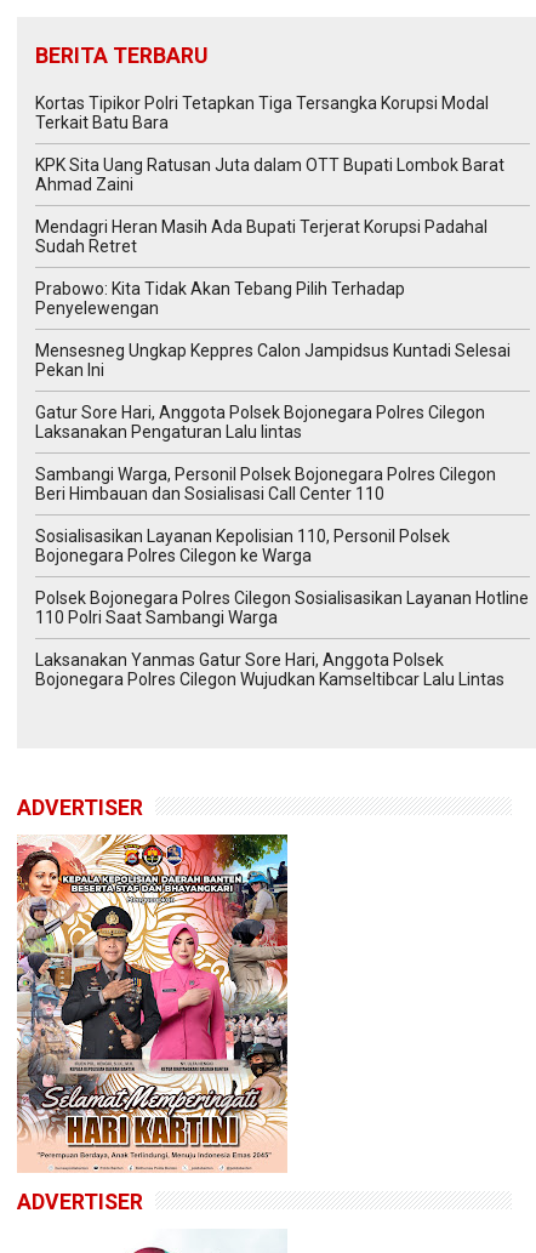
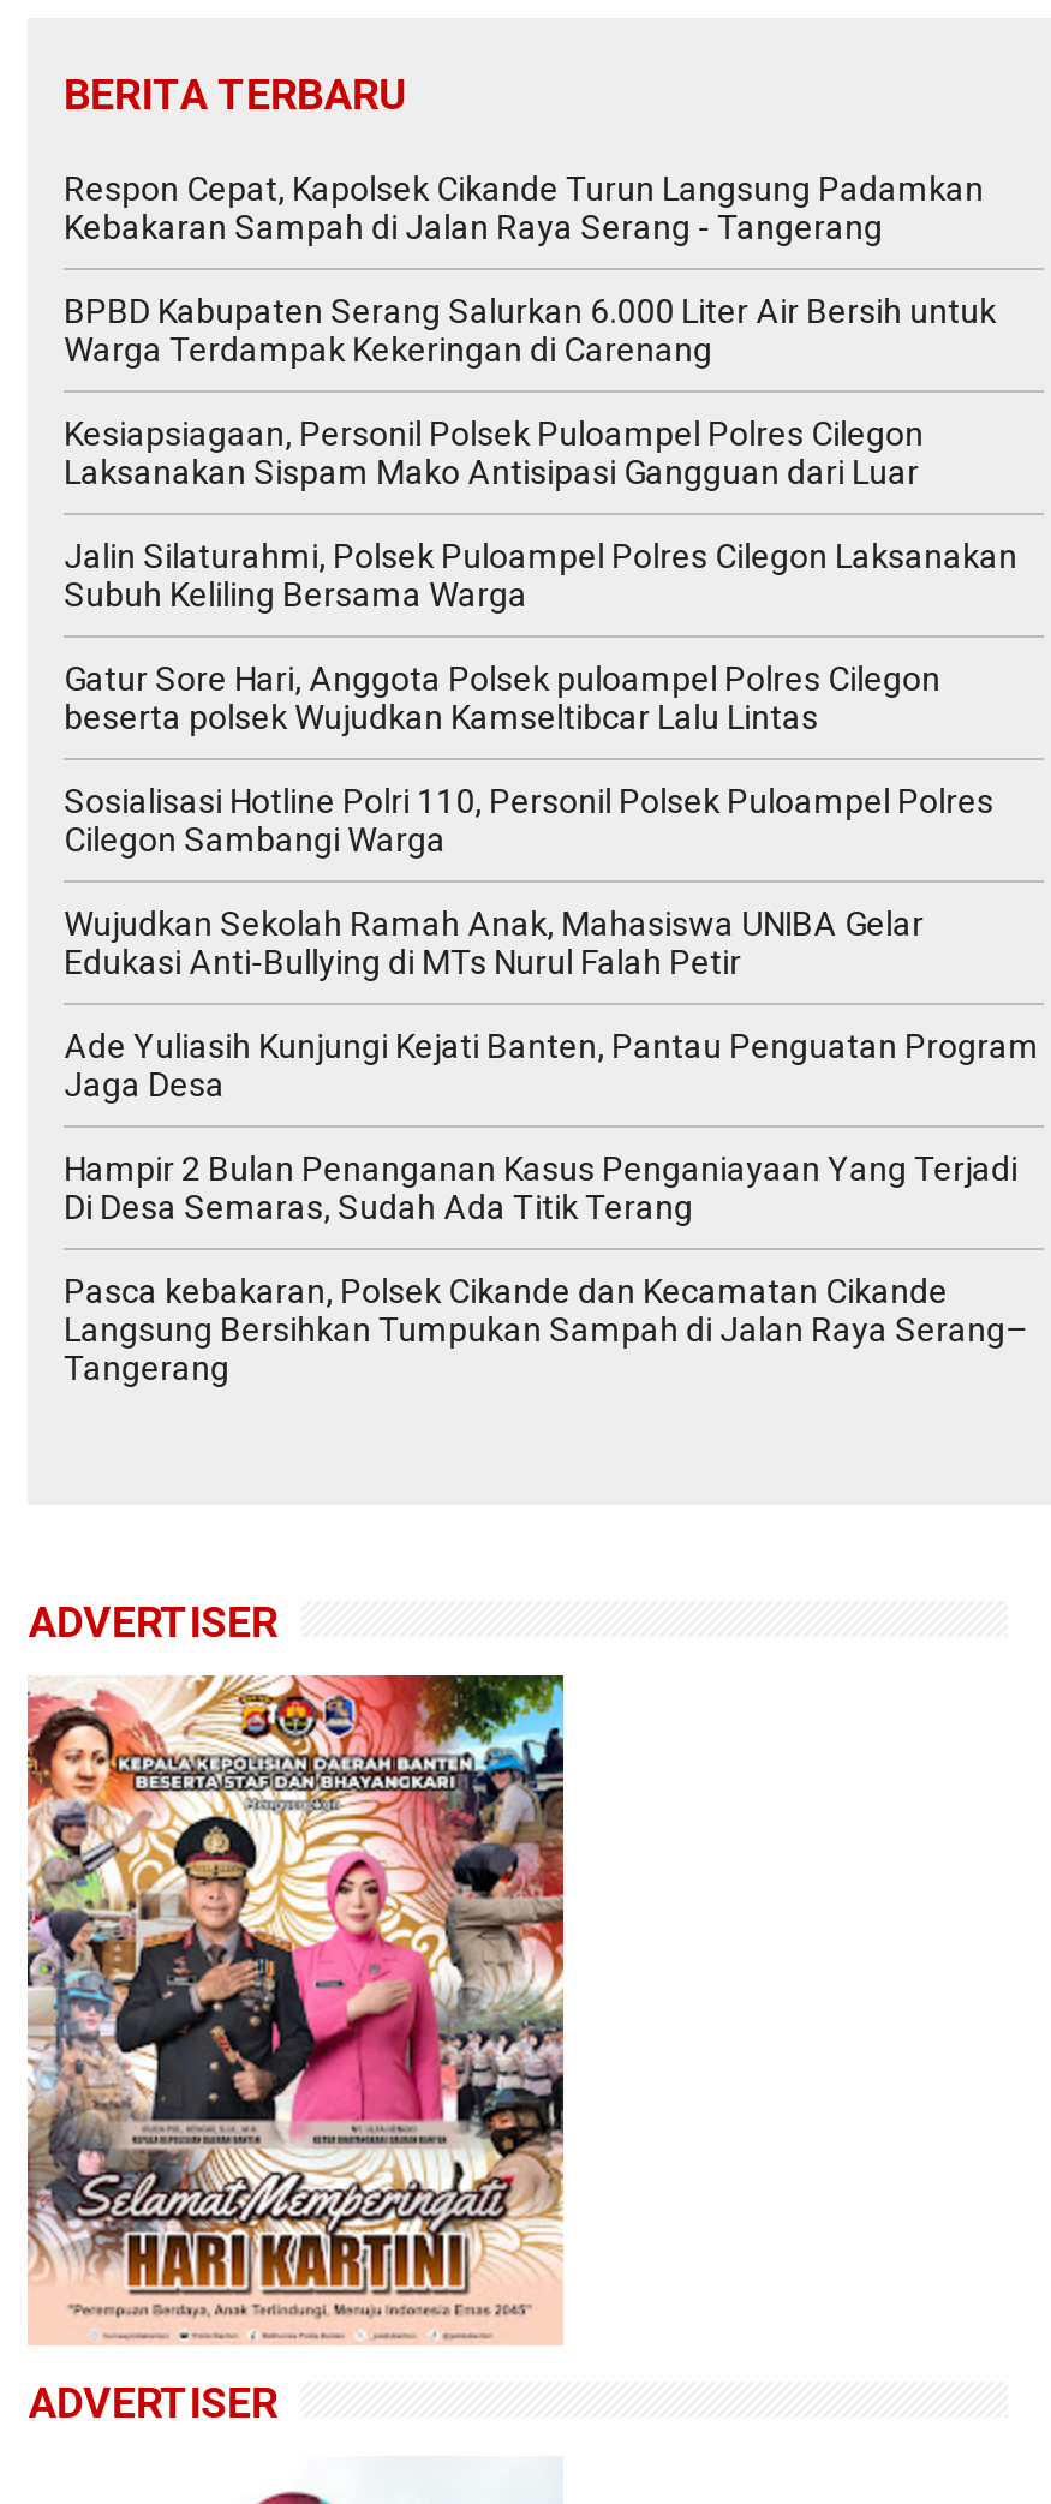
- Kortas Tipikor Polri Tetapkan Tiga Tersangka Korupsi Modal
- Terkait Batu Bara
+ Respon Cepat, Kapolsek Cikande Turun Langsung Padamkan
+ Kebakaran Sampah di Jalan Raya Serang - Tangerang

- KPK Sita Uang Ratusan Juta dalam OTT Bupati Lombok Barat
- Ahmad Zaini
+ BPBD Kabupaten Serang Salurkan 6.000 Liter Air Bersih untuk
+ Warga Terdampak Kekeringan di Carenang

- Mendagri Heran Masih Ada Bupati Terjerat Korupsi Padahal
- Sudah Retret
+ Kesiapsiagaan, Personil Polsek Puloampel Polres Cilegon
+ Laksanakan Sispam Mako Antisipasi Gangguan dari Luar

- Prabowo: Kita Tidak Akan Tebang Pilih Terhadap
- Penyelewengan
+ Jalin Silaturahmi, Polsek Puloampel Polres Cilegon Laksanakan
+ Subuh Keliling Bersama Warga

- Mensesneg Ungkap Keppres Calon Jampidsus Kuntadi Selesai
- Pekan Ini
+ Gatur Sore Hari, Anggota Polsek puloampel Polres Cilegon
+ beserta polsek Wujudkan Kamseltibcar Lalu Lintas

- Gatur Sore Hari, Anggota Polsek Bojonegara Polres Cilegon
- Laksanakan Pengaturan Lalu lintas
+ Sosialisasi Hotline Polri 110, Personil Polsek Puloampel Polres
+ Cilegon Sambangi Warga

- Sambangi Warga, Personil Polsek Bojonegara Polres Cilegon
- Beri Himbauan dan Sosialisasi Call Center 110
+ Wujudkan Sekolah Ramah Anak, Mahasiswa UNIBA Gelar
+ Edukasi Anti-Bullying di MTs Nurul Falah Petir

- Sosialisasikan Layanan Kepolisian 110, Personil Polsek
- Bojonegara Polres Cilegon ke Warga
+ Ade Yuliasih Kunjungi Kejati Banten, Pantau Penguatan Program
+ Jaga Desa

- Polsek Bojonegara Polres Cilegon Sosialisasikan Layanan Hotline
- 110 Polri Saat Sambangi Warga
+ Hampir 2 Bulan Penanganan Kasus Penganiayaan Yang Terjadi
+ Di Desa Semaras, Sudah Ada Titik Terang

- Laksanakan Yanmas Gatur Sore Hari, Anggota Polsek
- Bojonegara Polres Cilegon Wujudkan Kamseltibcar Lalu Lintas
+ Pasca kebakaran, Polsek Cikande dan Kecamatan Cikande
+ Langsung Bersihkan Tumpukan Sampah di Jalan Raya Serang–
+ Tangerang
